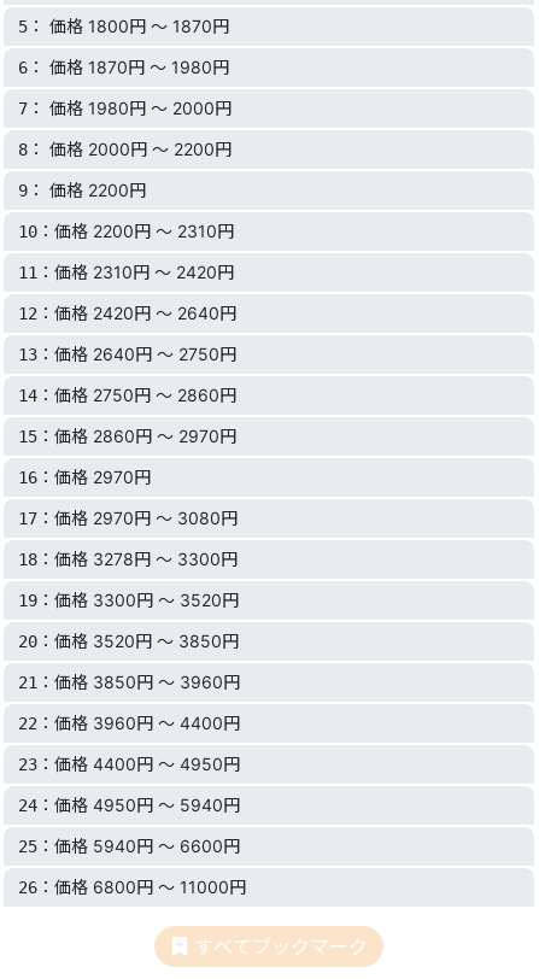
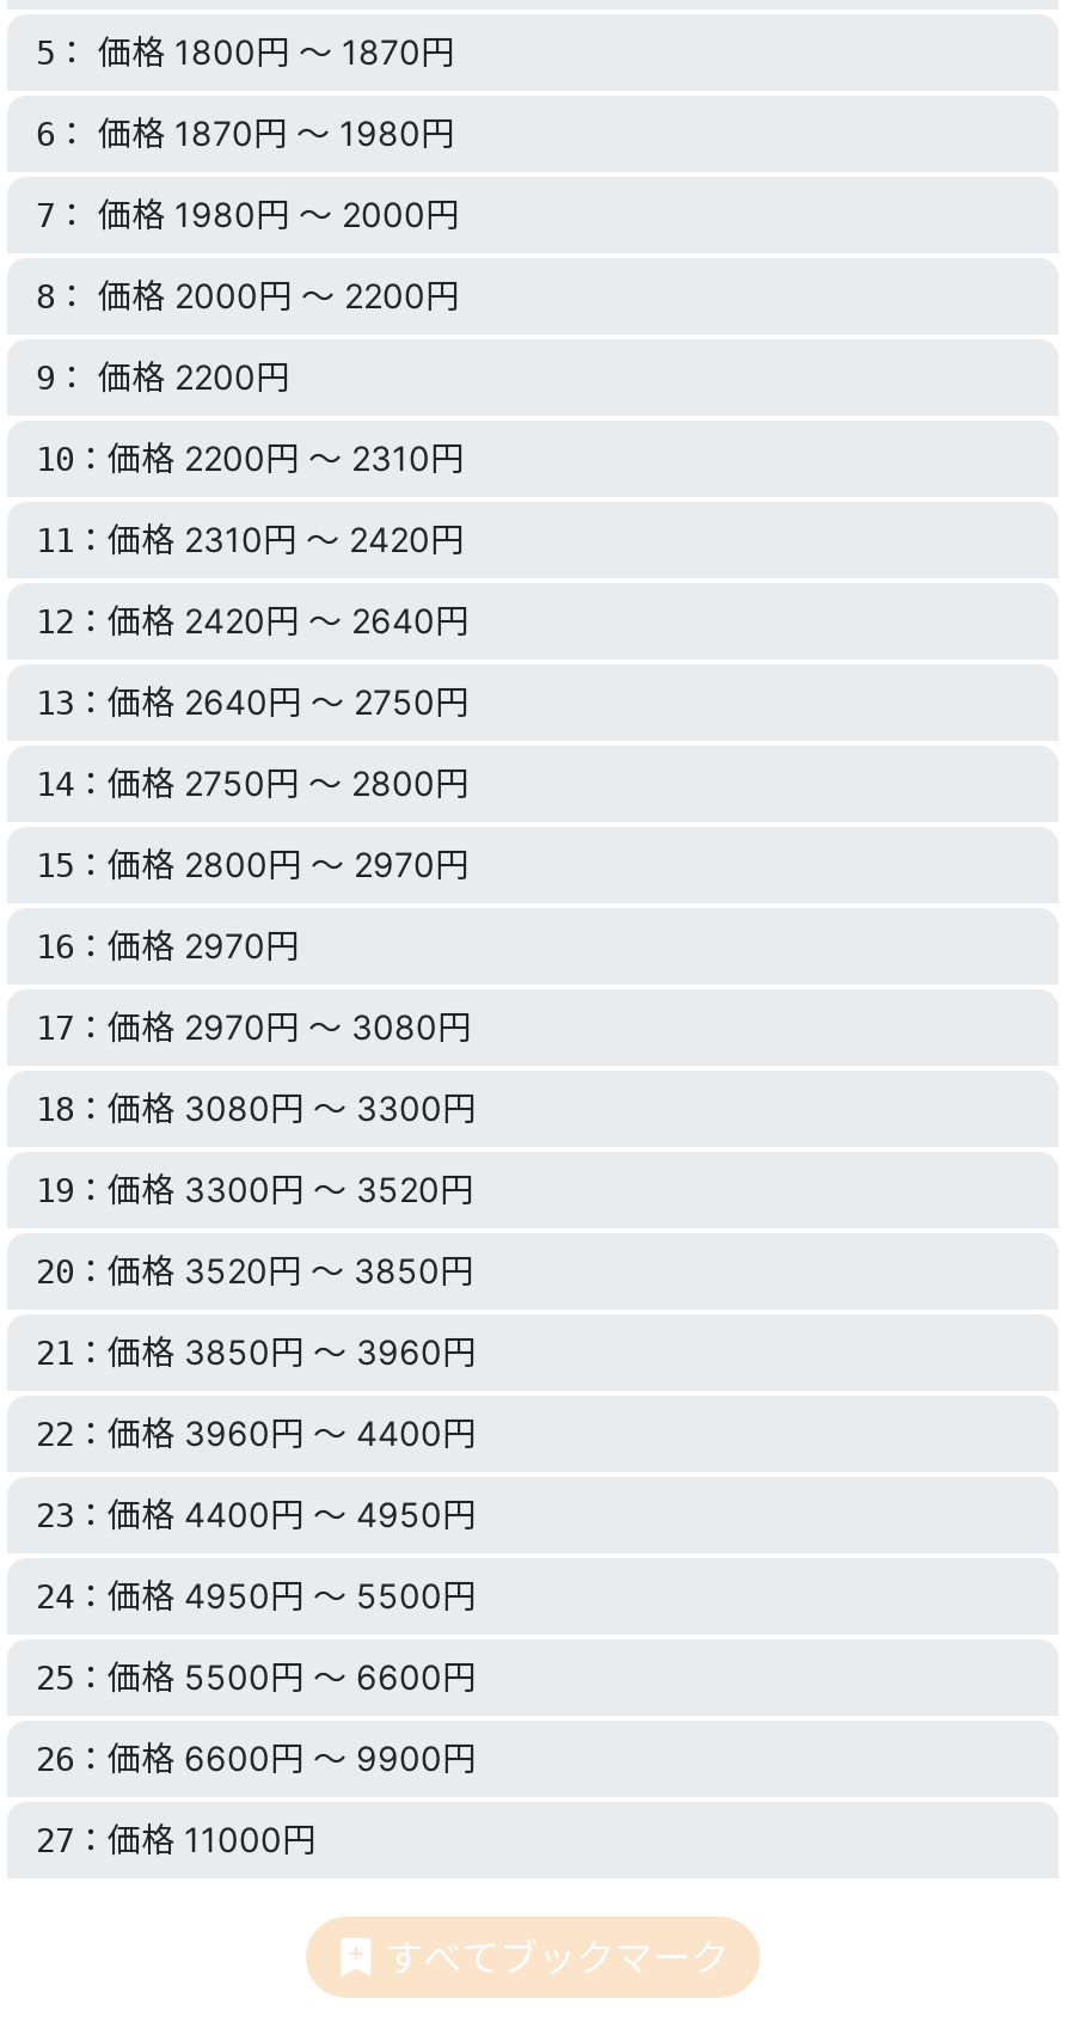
- 14：価格 2750円 〜 2860円
+ 14：価格 2750円 〜 2800円

- 15：価格 2860円 〜 2970円
+ 15：価格 2800円 〜 2970円

- 18：価格 3278円 〜 3300円
+ 18：価格 3080円 〜 3300円

- 24：価格 4950円 〜 5940円
- 25：価格 5940円 〜 6600円
- 26：価格 6800円 〜 11000円
+ 24：価格 4950円 〜 5500円
+ 25：価格 5500円 〜 6600円
+ 26：価格 6600円 〜 9900円
+ 27：価格 11000円
